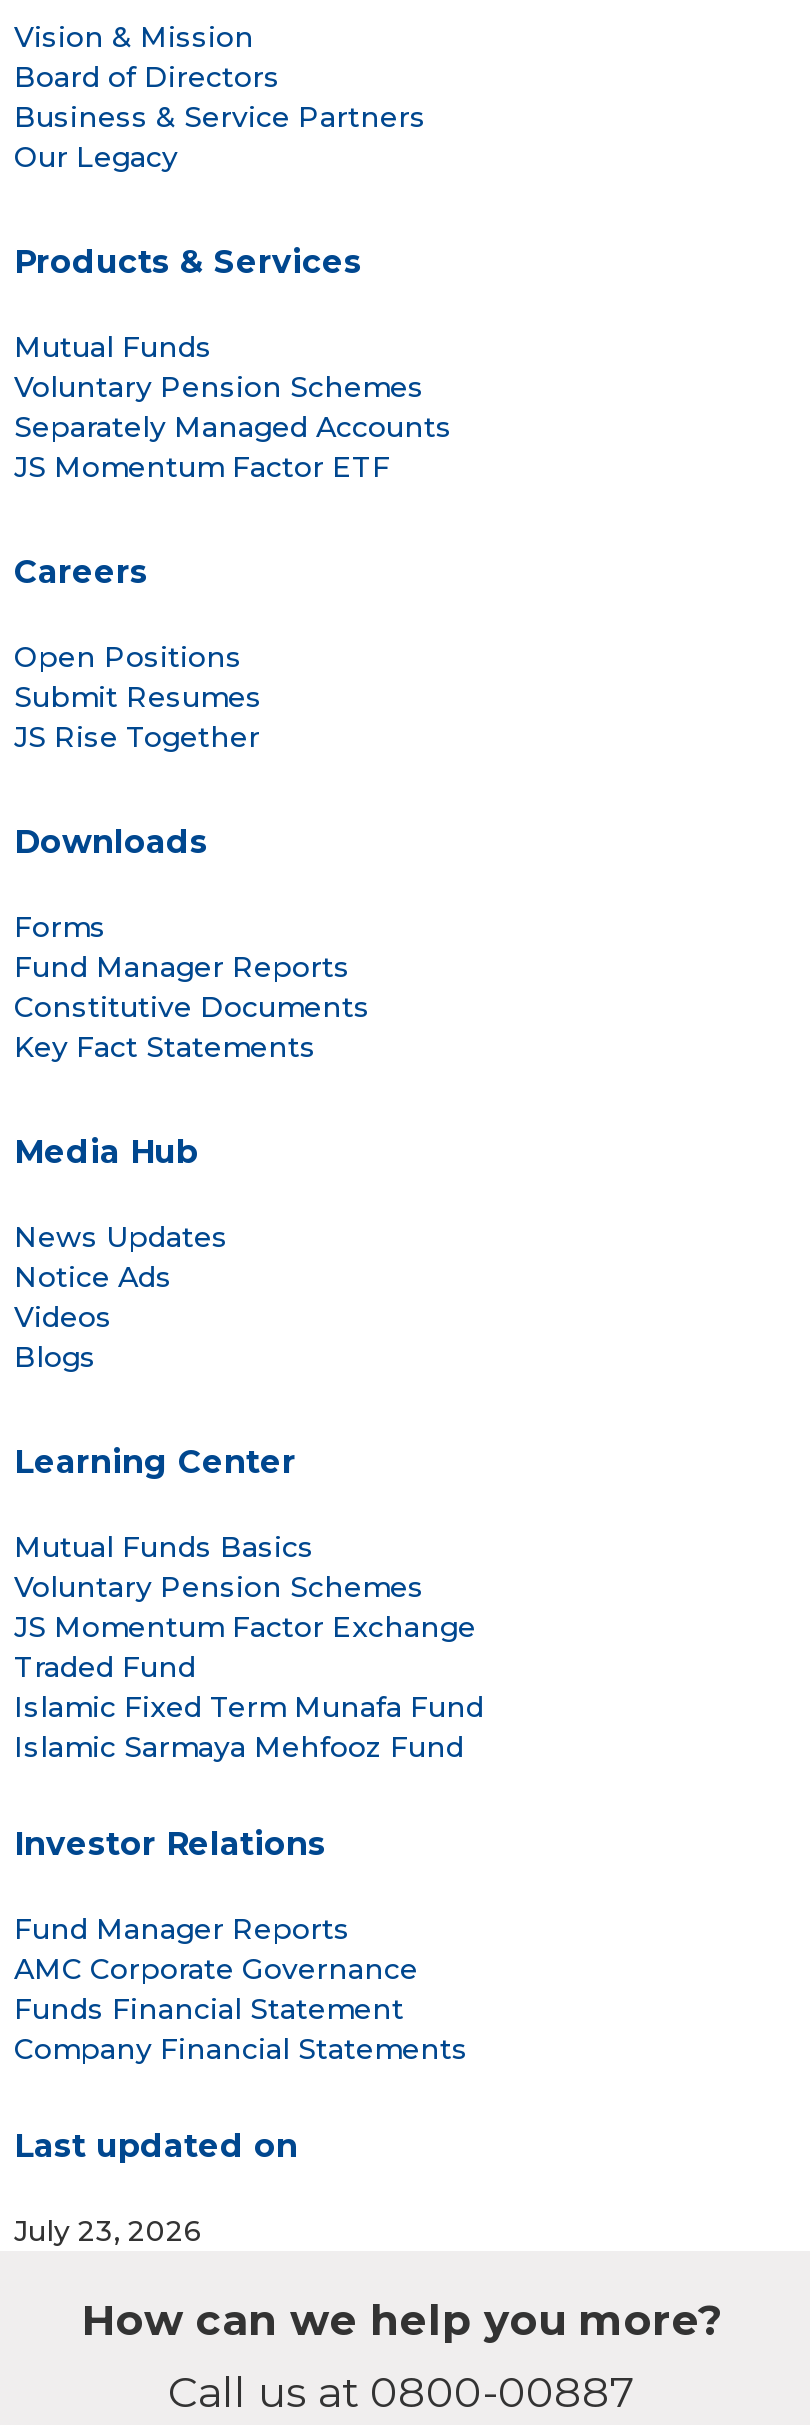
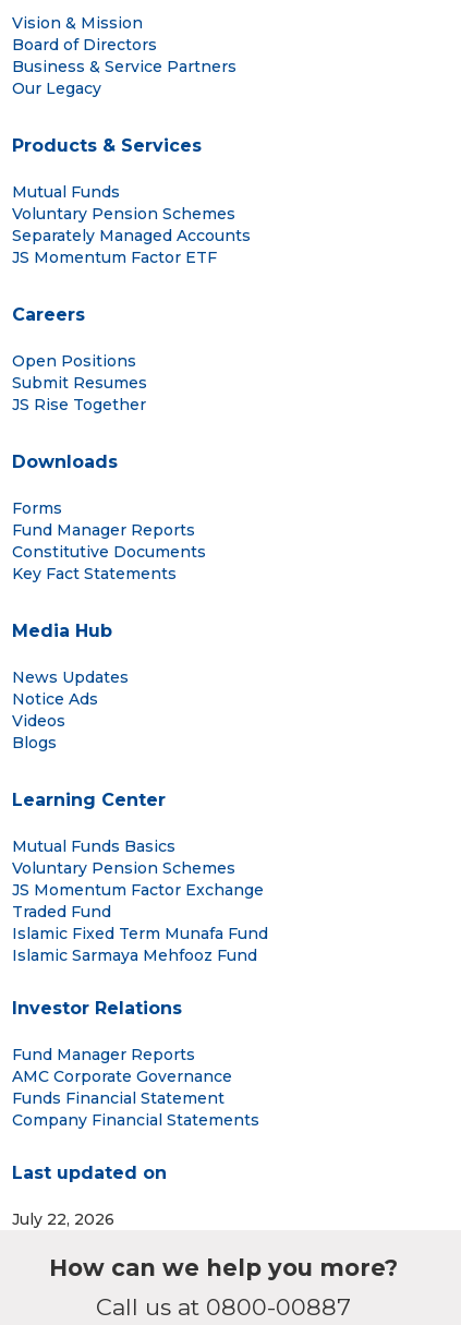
- July 23, 2026
+ July 22, 2026
